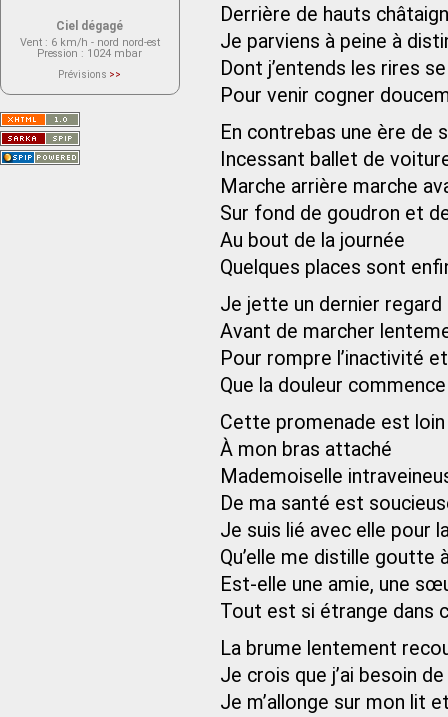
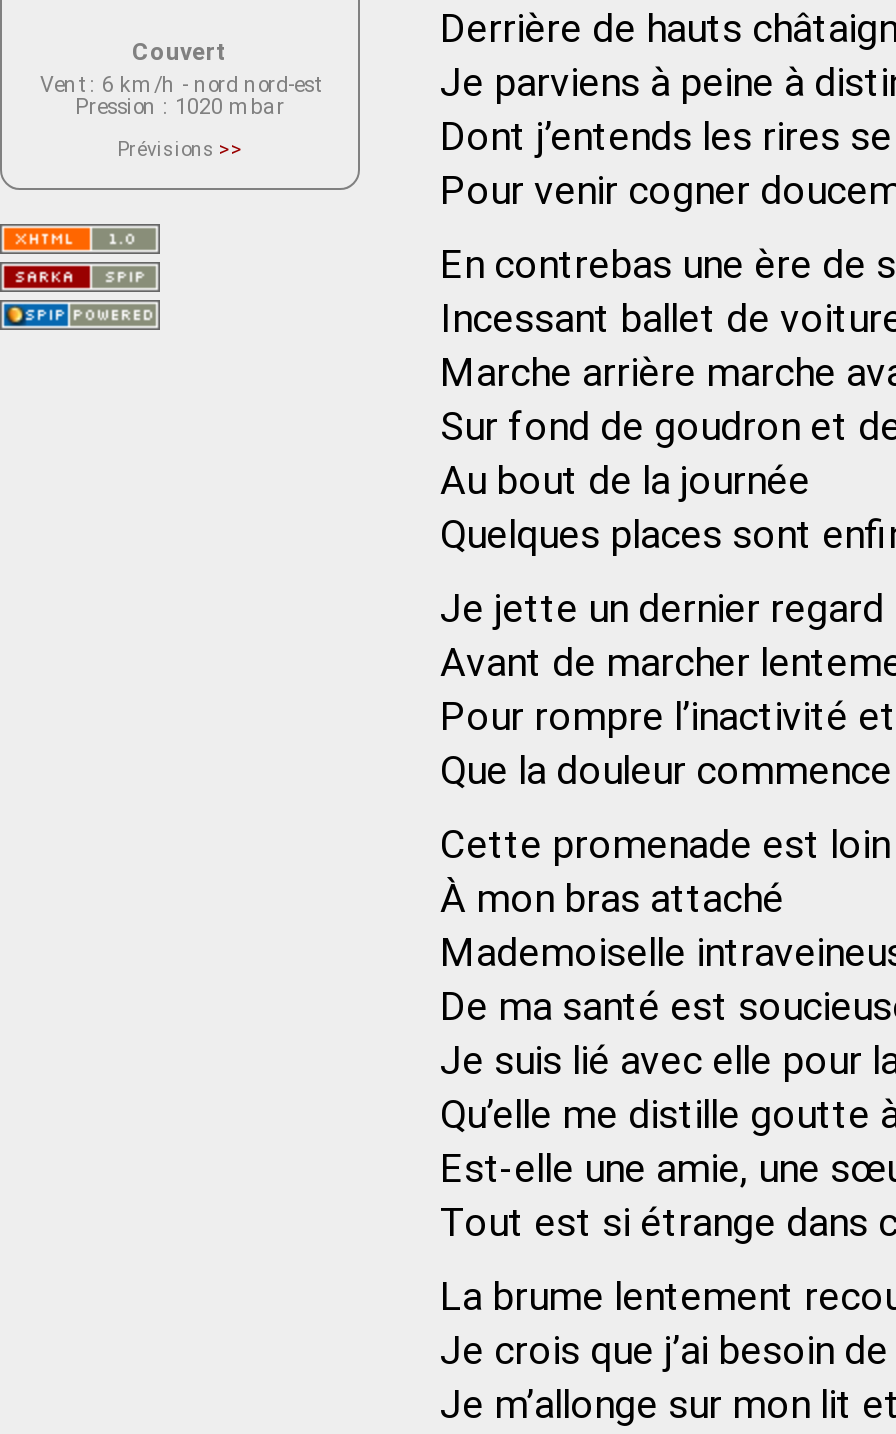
- Ciel dégagé
+ Couvert

- Pression: 1024 mbar
+ Pression: 1020 mbar
